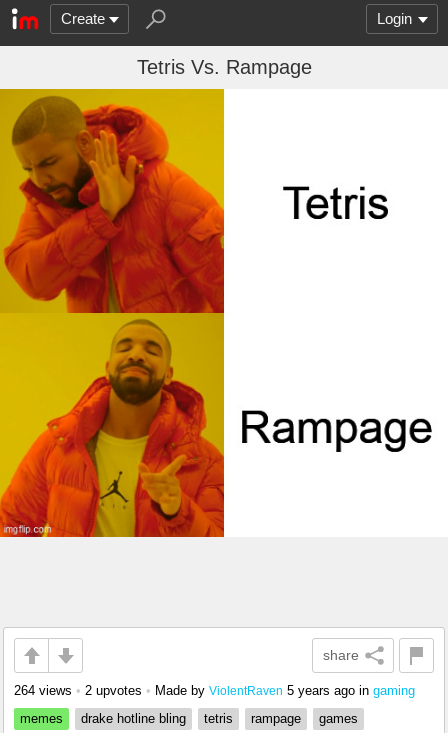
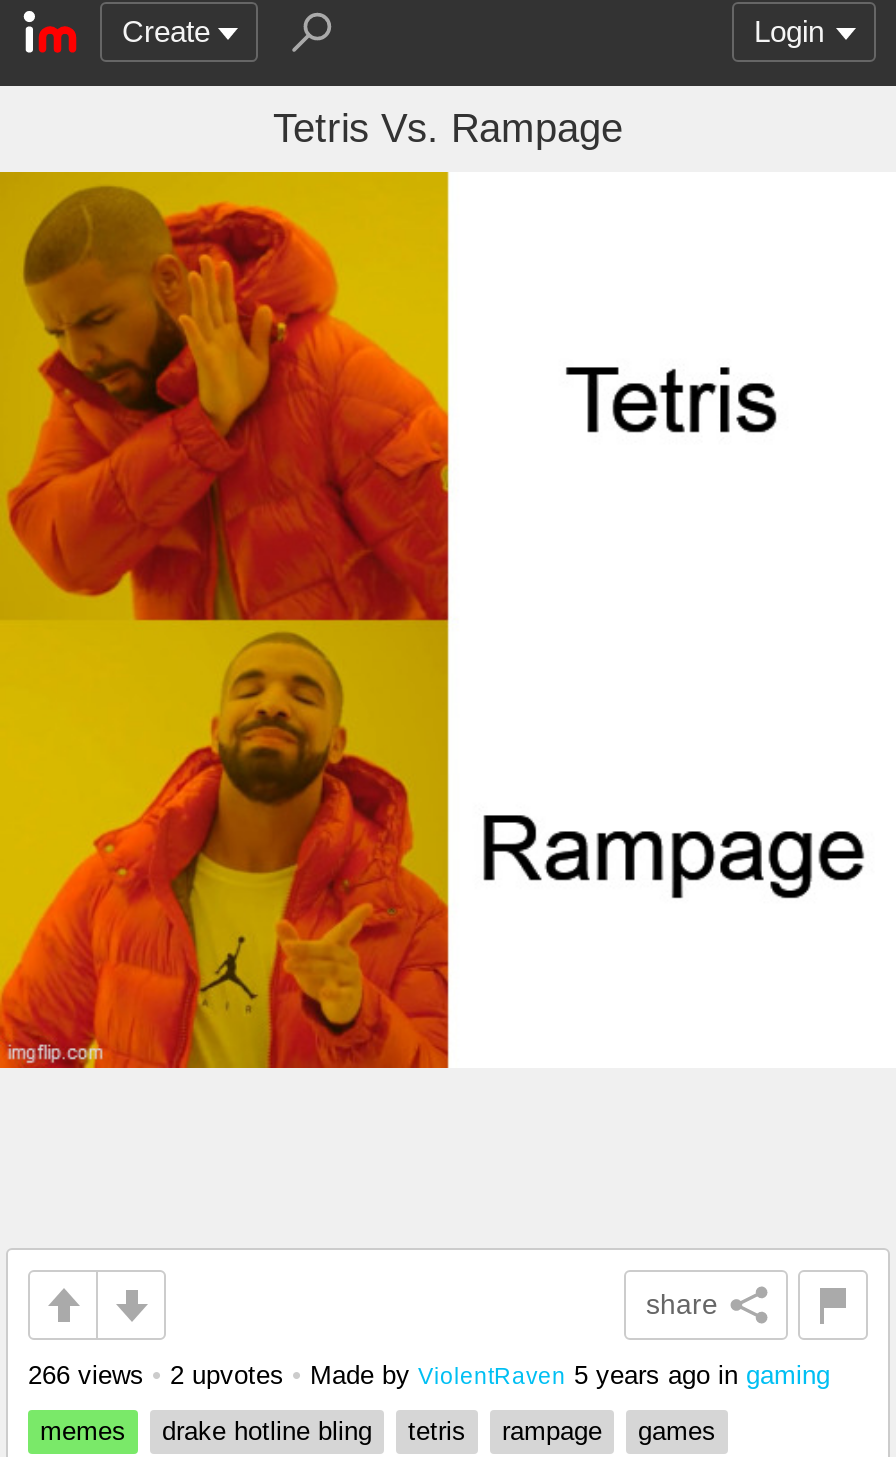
- 264 views • 2 upvotes • Made by ViolentRaven 5 years ago in gaming
+ 266 views • 2 upvotes • Made by ViolentRaven 5 years ago in gaming
